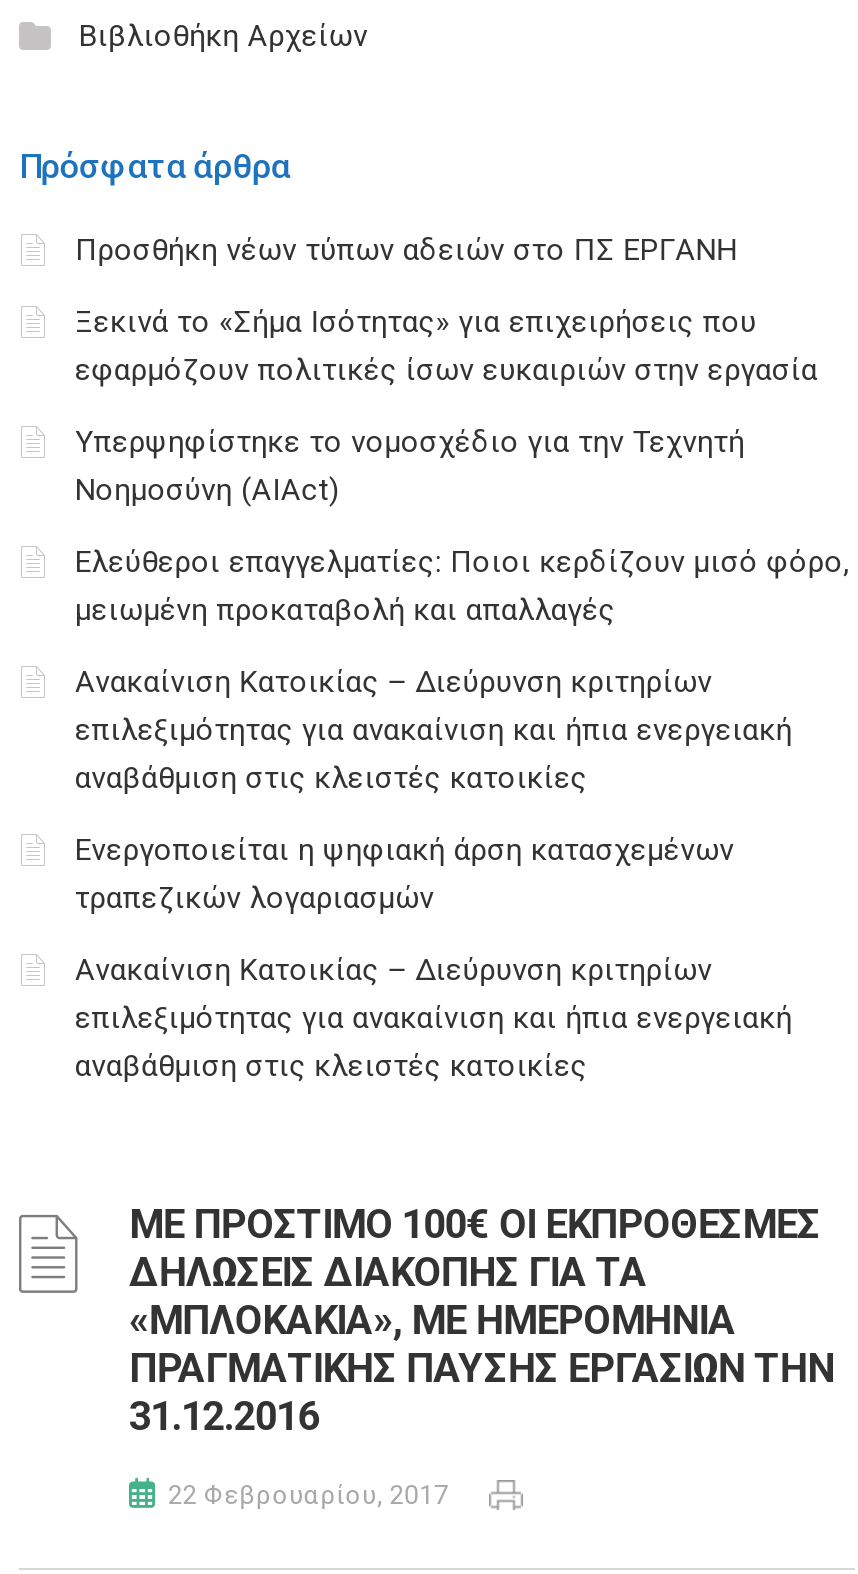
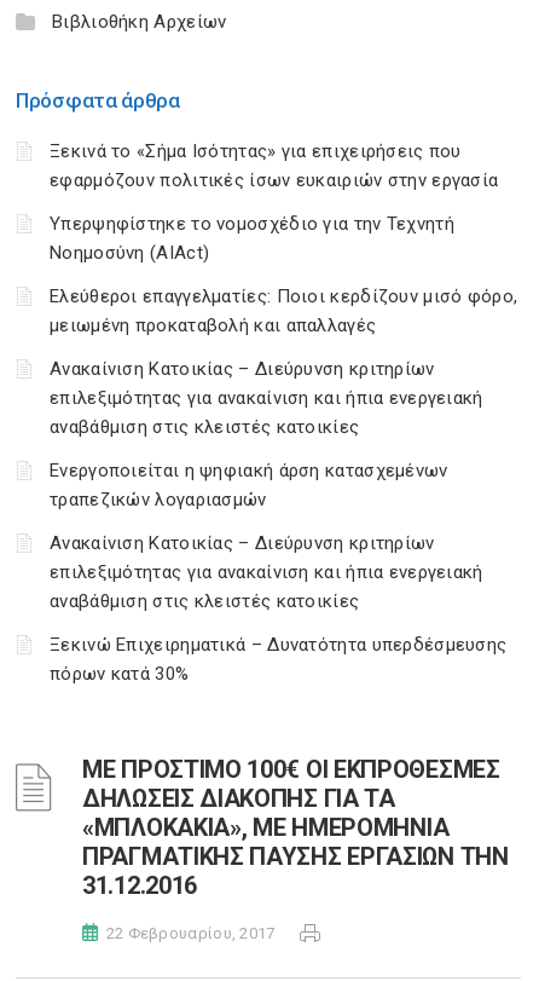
- Προσθήκη νέων τύπων αδειών στο ΠΣ ΕΡΓΑΝΗ

moved up: Ξεκινά το «Σήμα Ισότητας» για επιχειρήσεις που | εφαρμόζουν πολιτικές ίσων ευκαιριών στην εργασία | Υπερψηφίστηκε το νομοσχέδιο για την Τεχνητή | ... | επιλεξιμότητας για ανακαίνιση και ήπια ενεργειακή | αναβάθμιση στις κλειστές κατοικίες

+ Ξεκινώ Επιχειρηματικά – Δυνατότητα υπερδέσμευσης
+ πόρων κατά 30%
